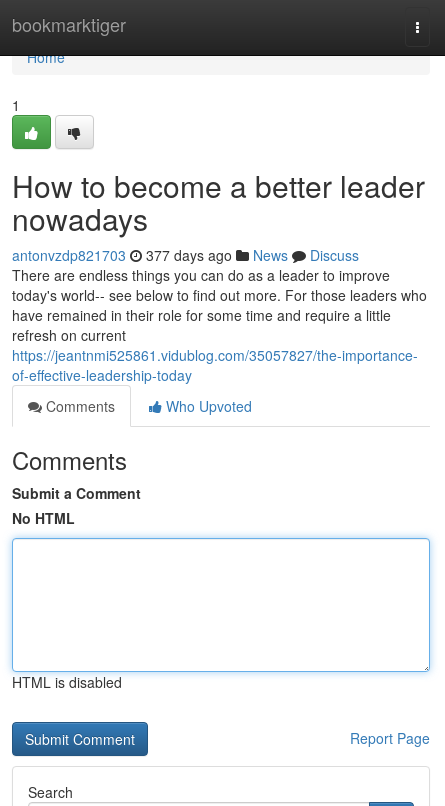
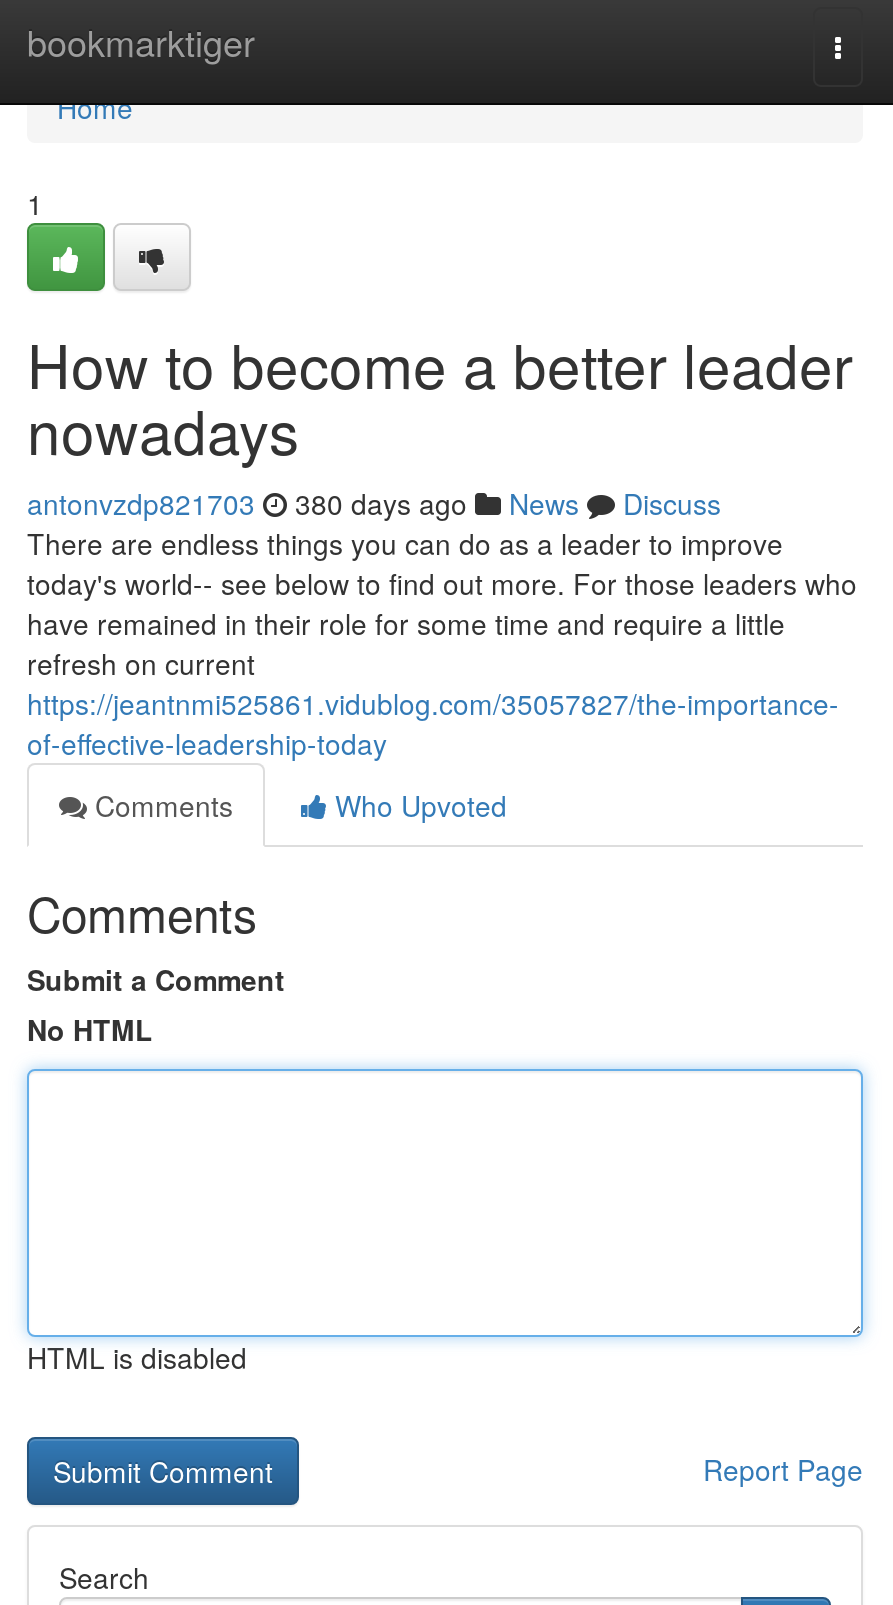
- antonvzdp821703 377 days ago News Discuss
+ antonvzdp821703 380 days ago News Discuss
